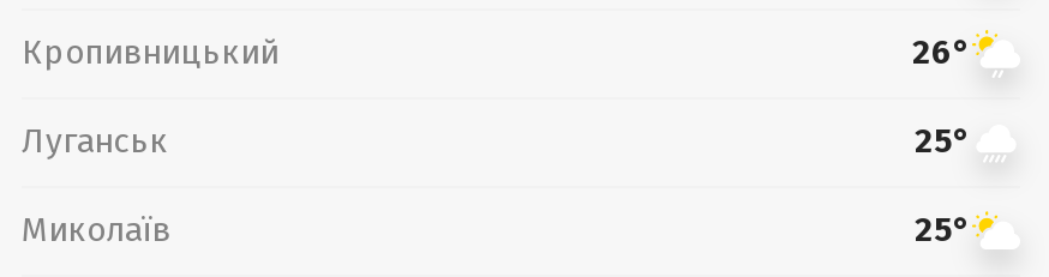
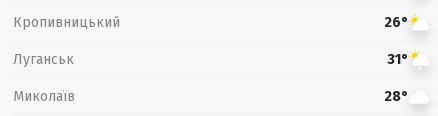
- 25°
+ 31°

- 25°
+ 28°
